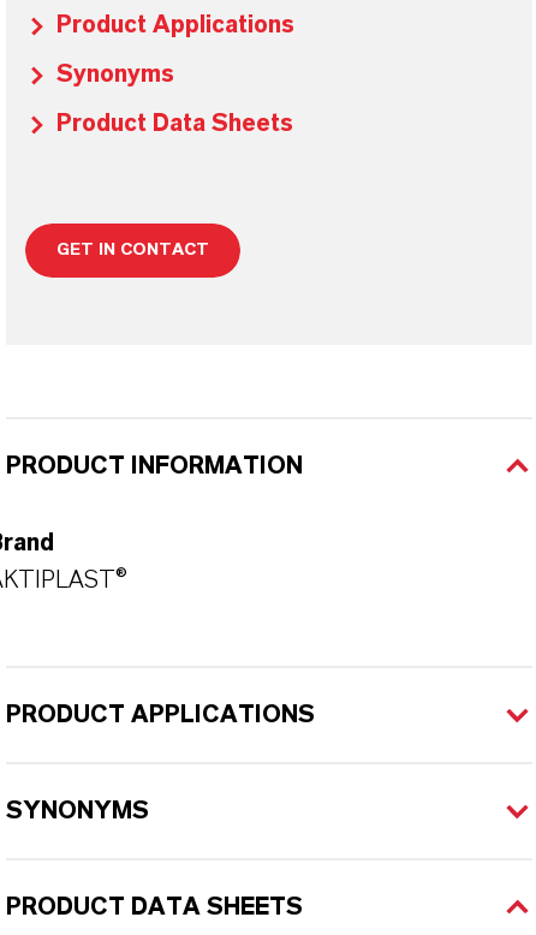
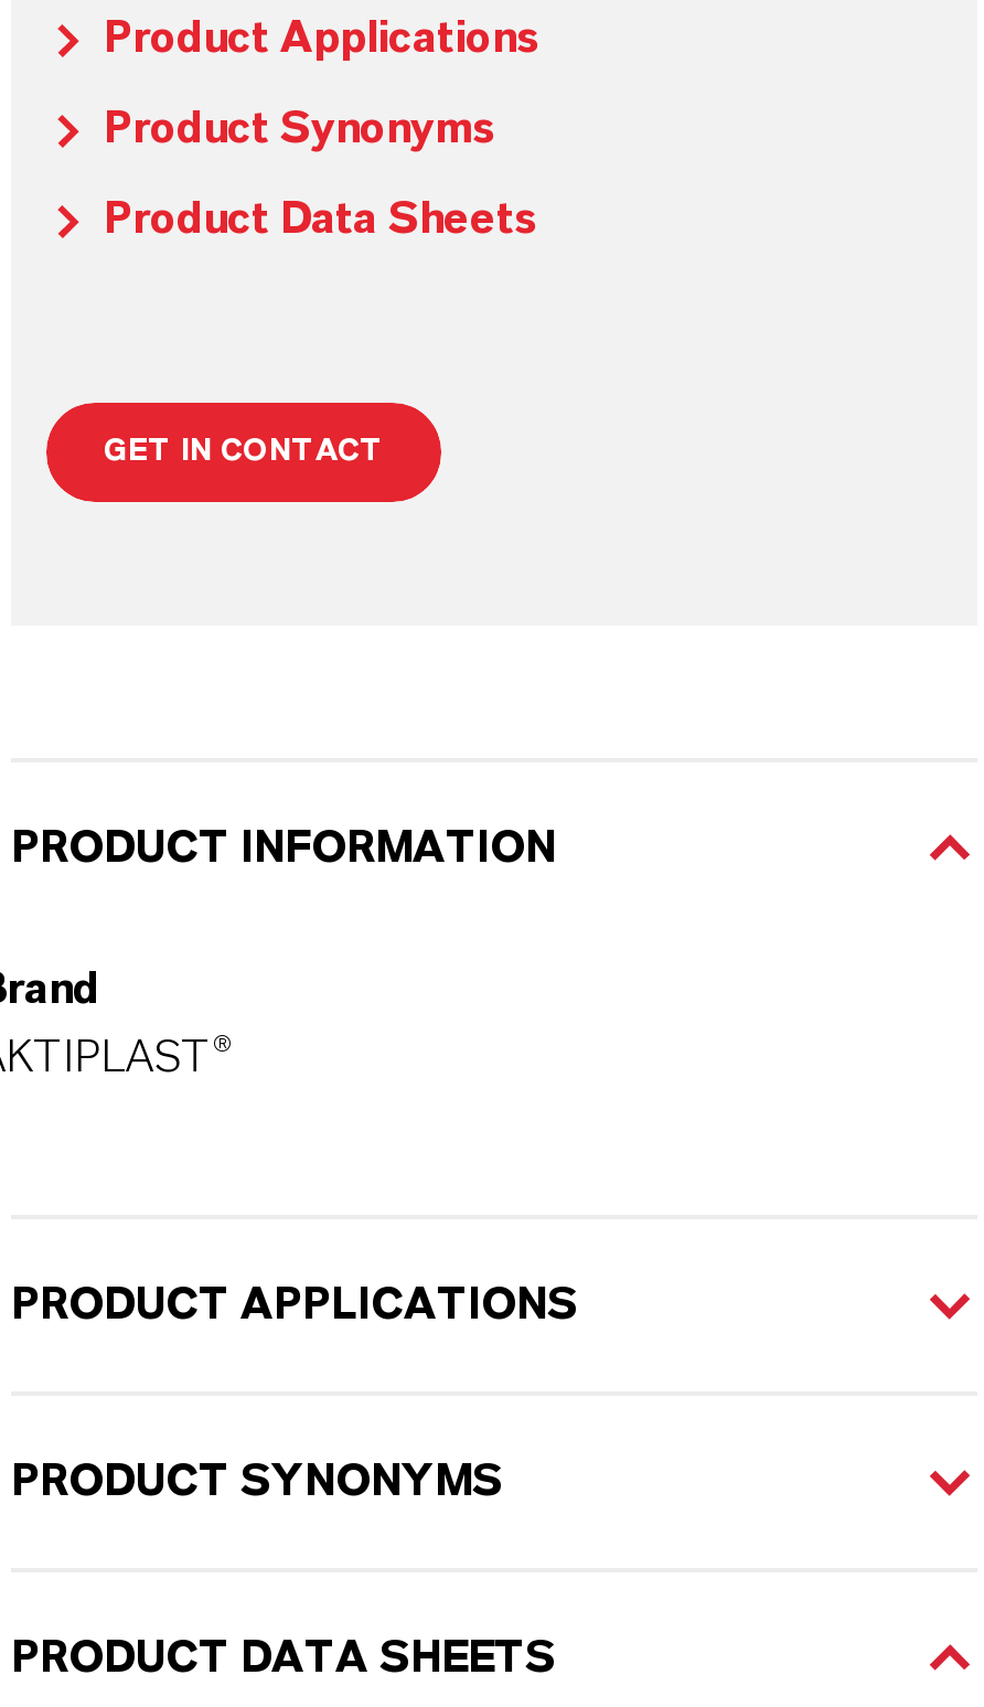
- Synonyms
+ Product Synonyms

- SYNONYMS
+ PRODUCT SYNONYMS
